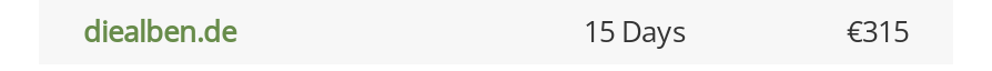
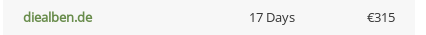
- 15 Days
+ 17 Days
